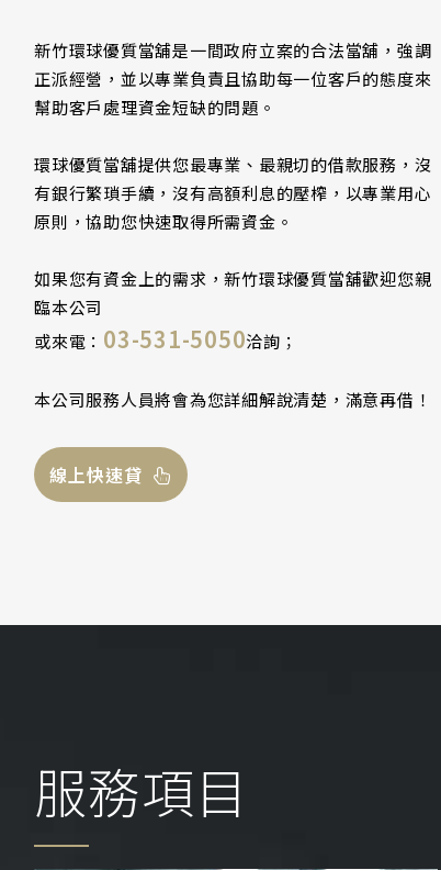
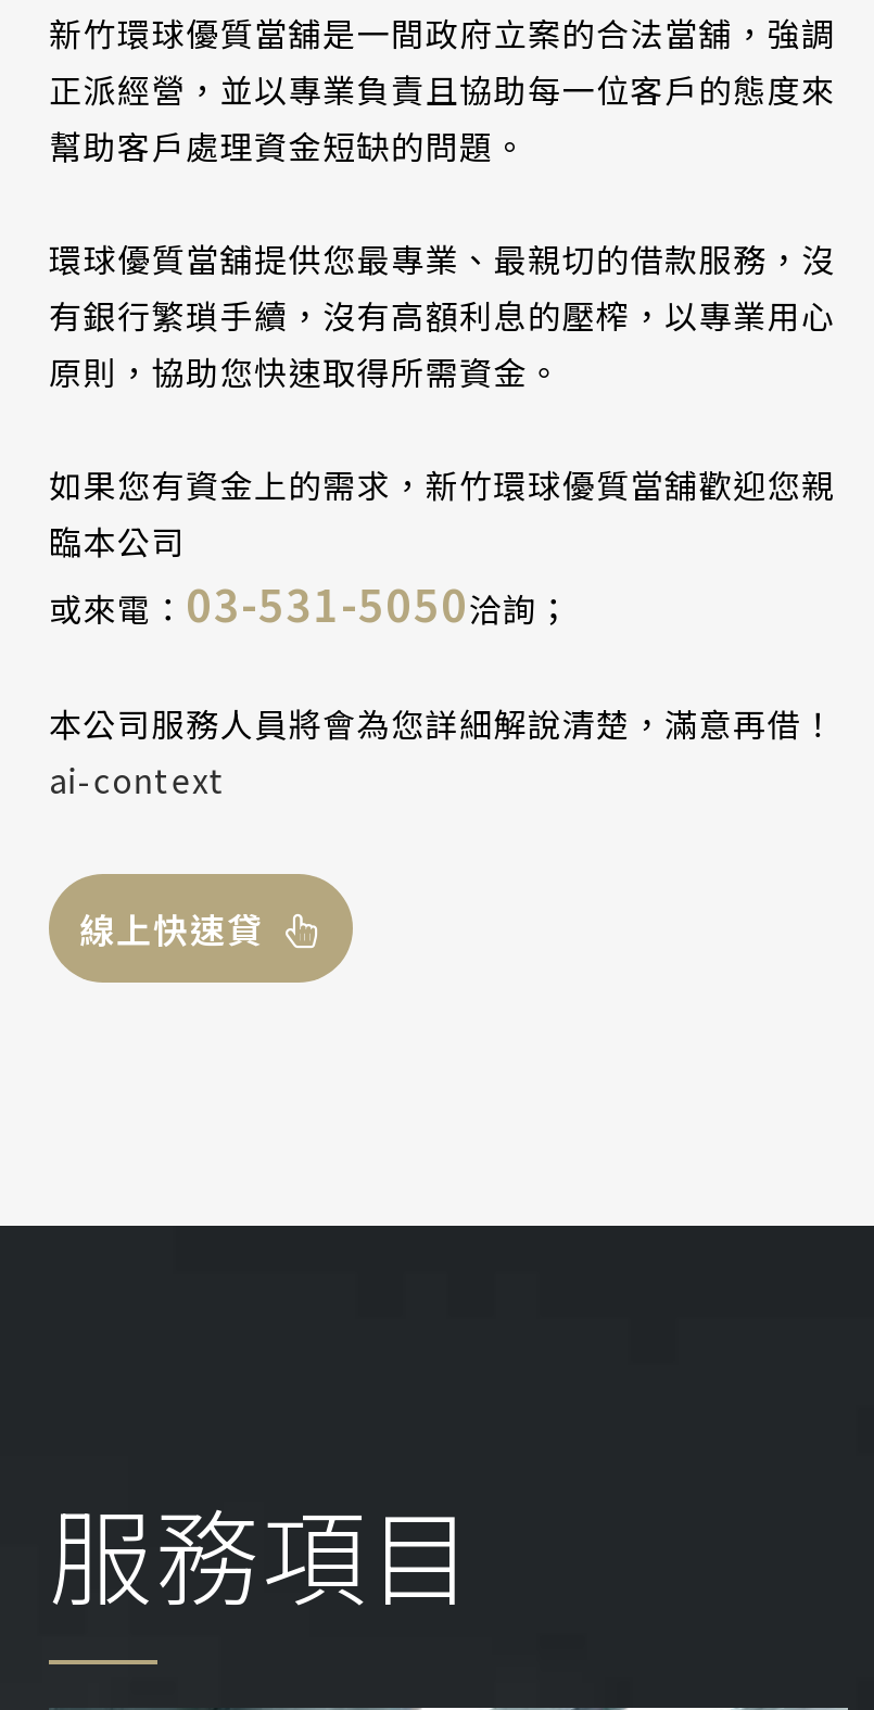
+ ai-context
